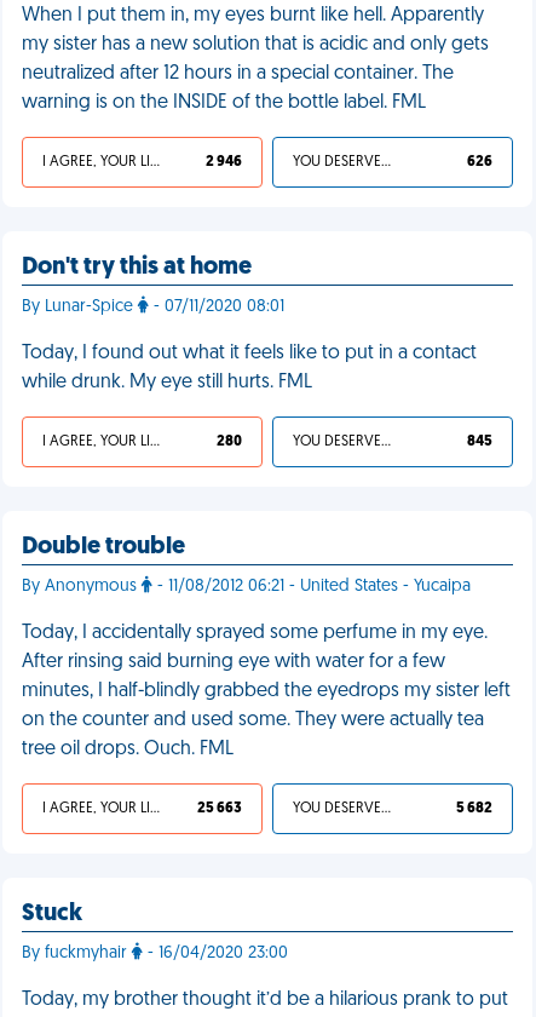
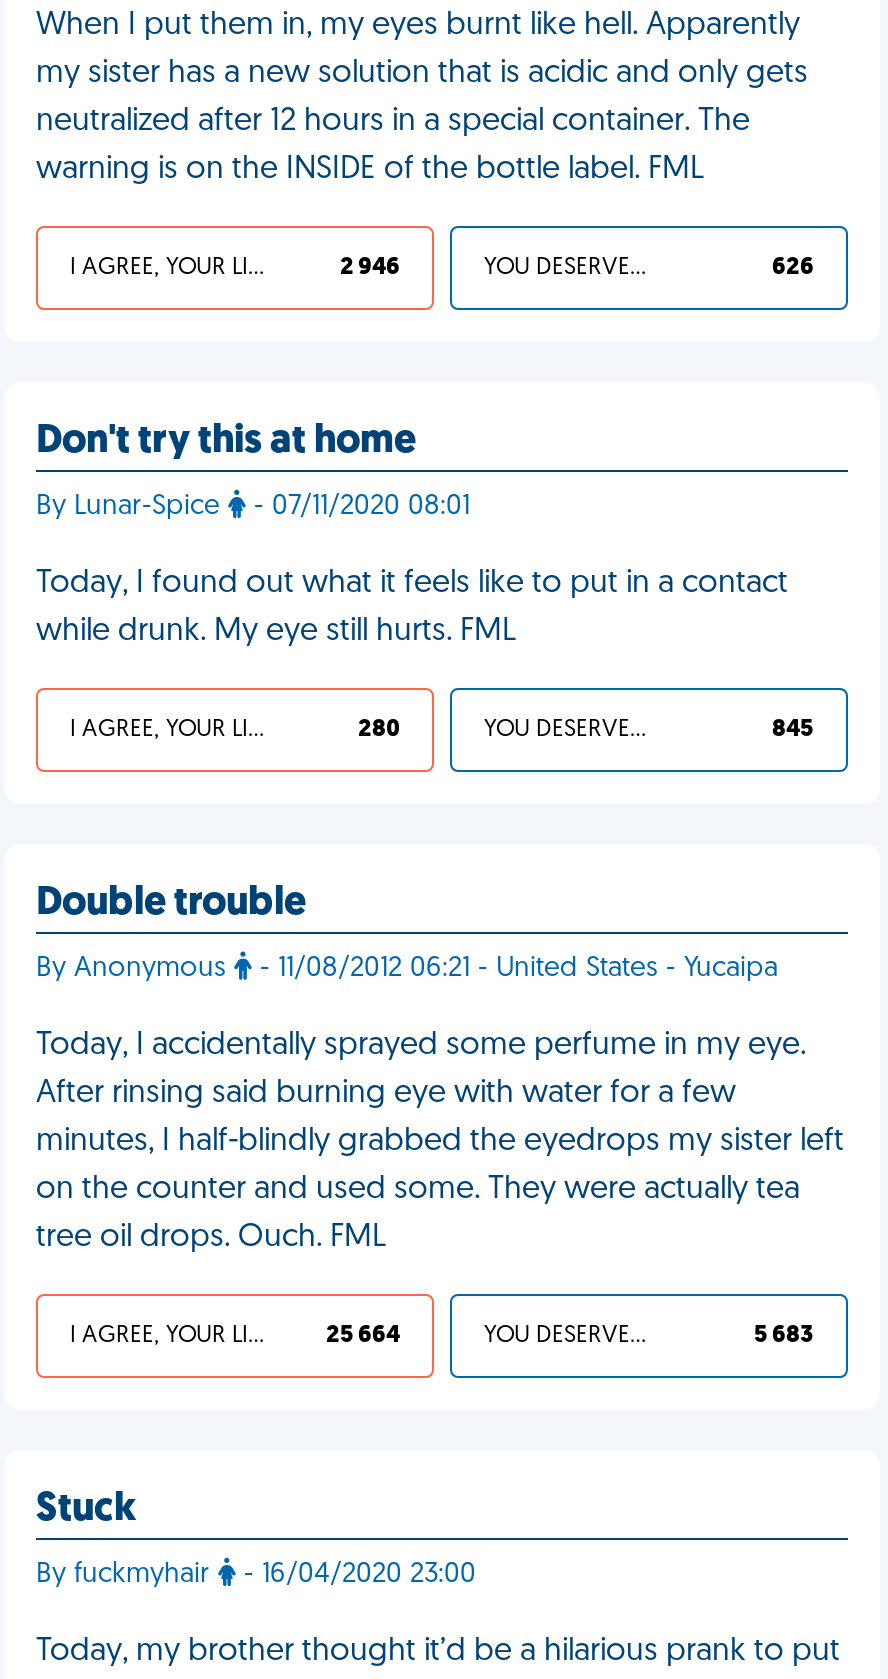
- 25 663
+ 25 664

- 5 682
+ 5 683
